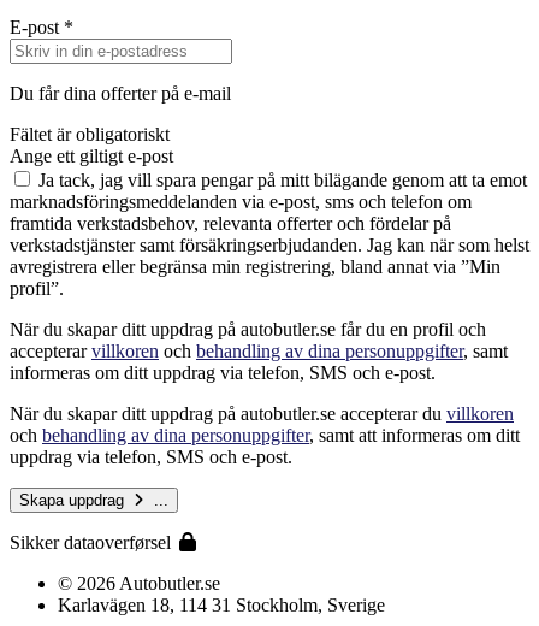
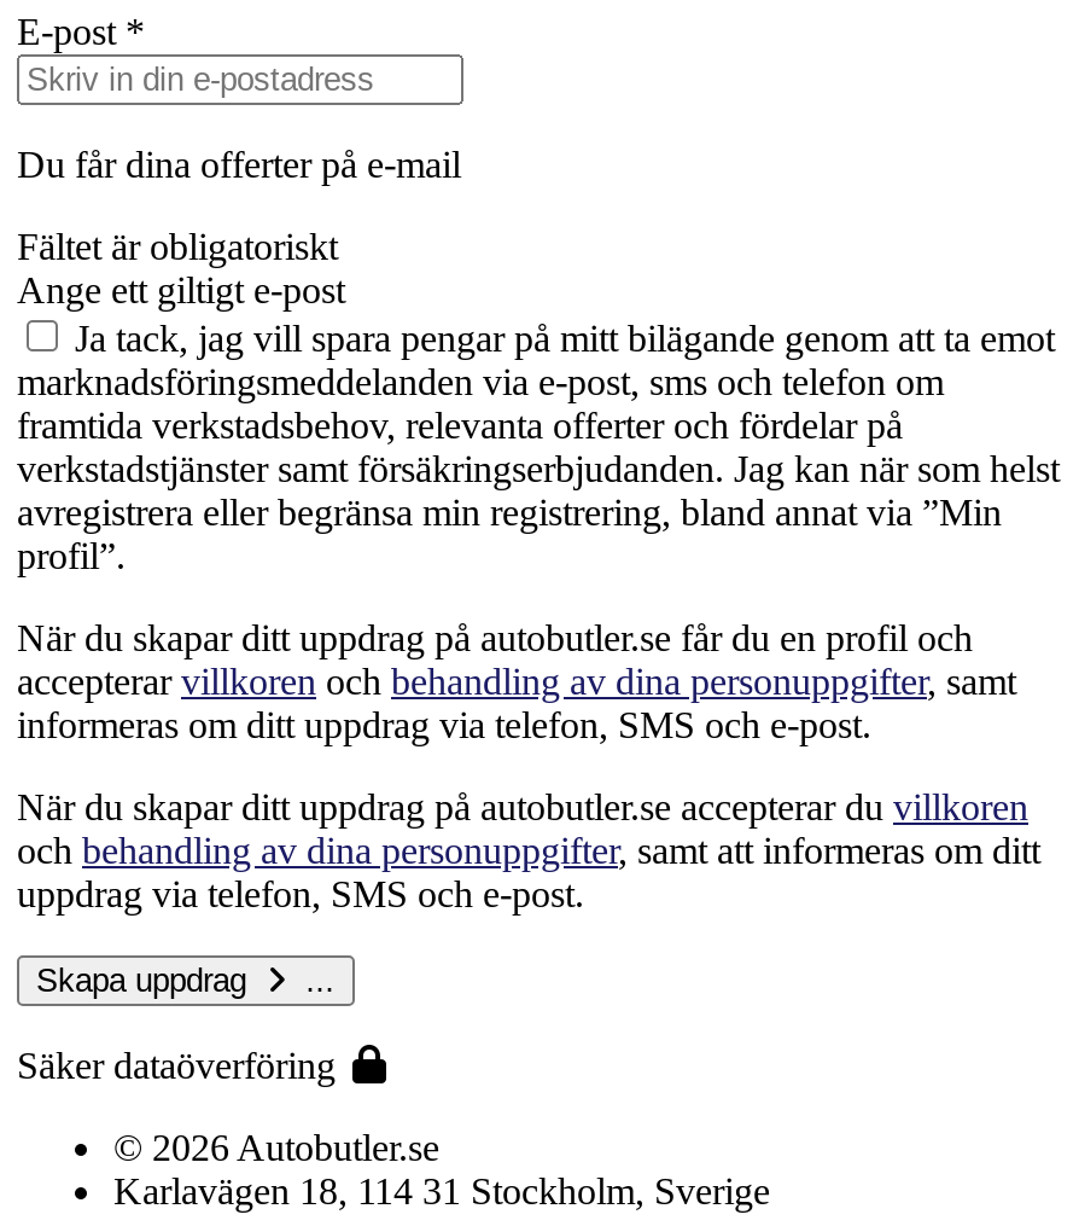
- Sikker dataoverførsel
+ Säker dataöverföring
